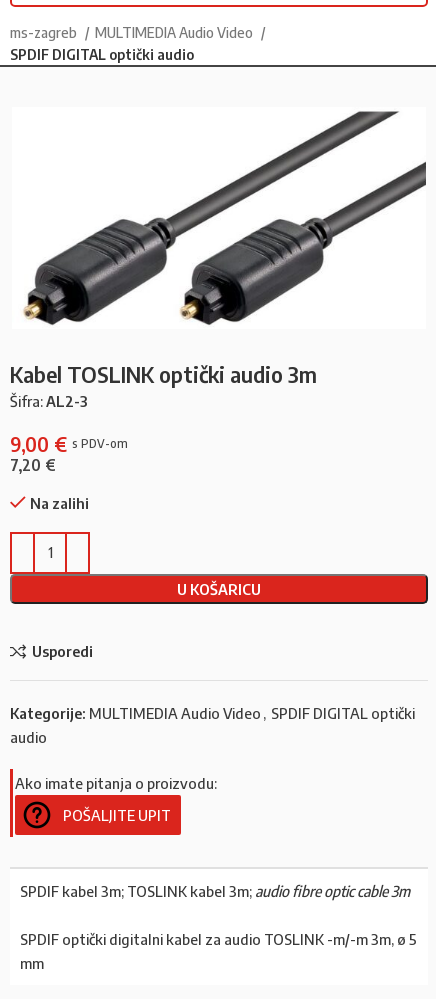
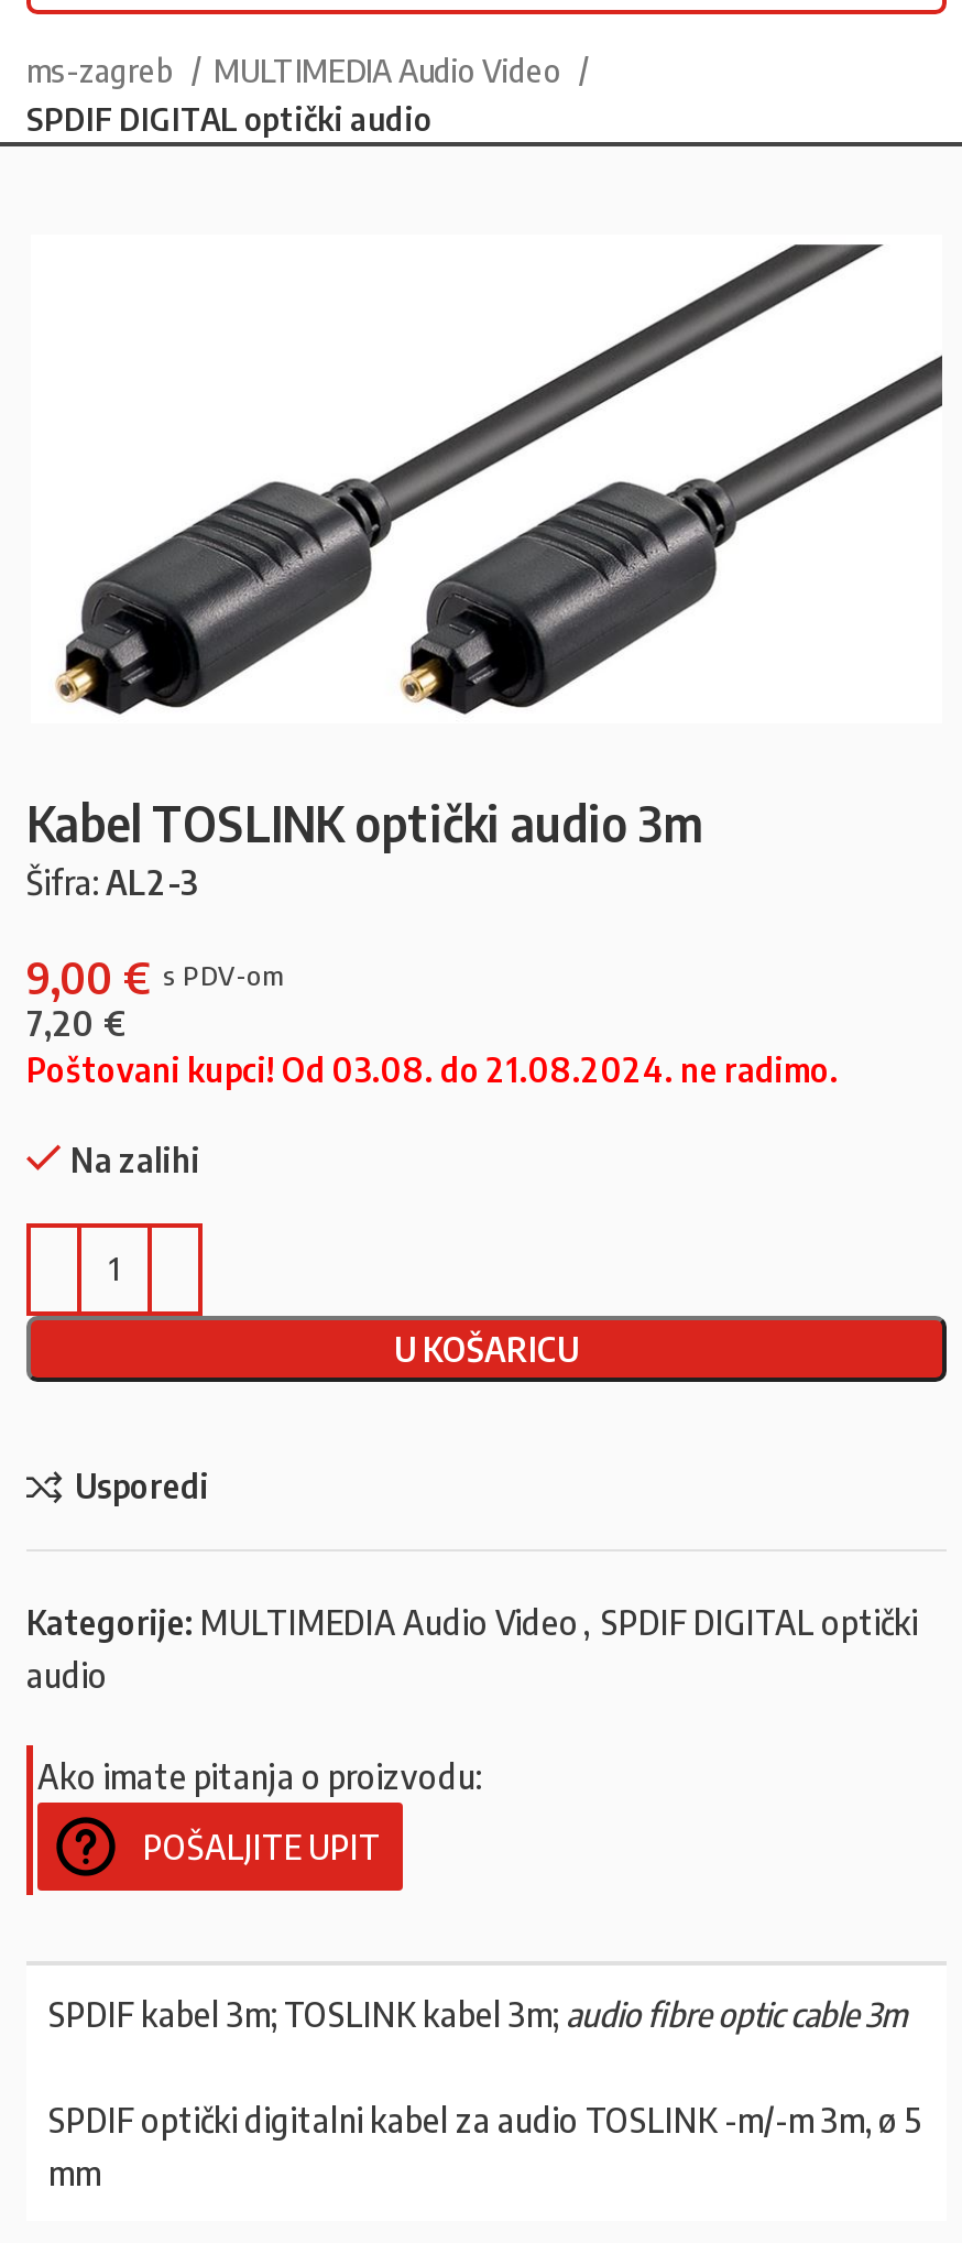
+ Poštovani kupci! Od 03.08. do 21.08.2024. ne radimo.
